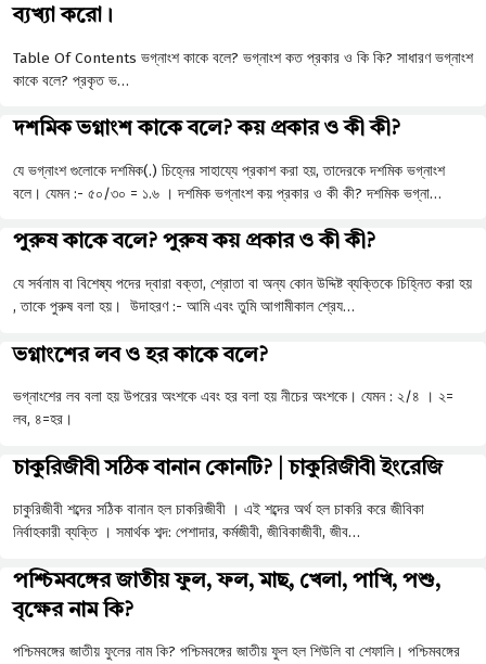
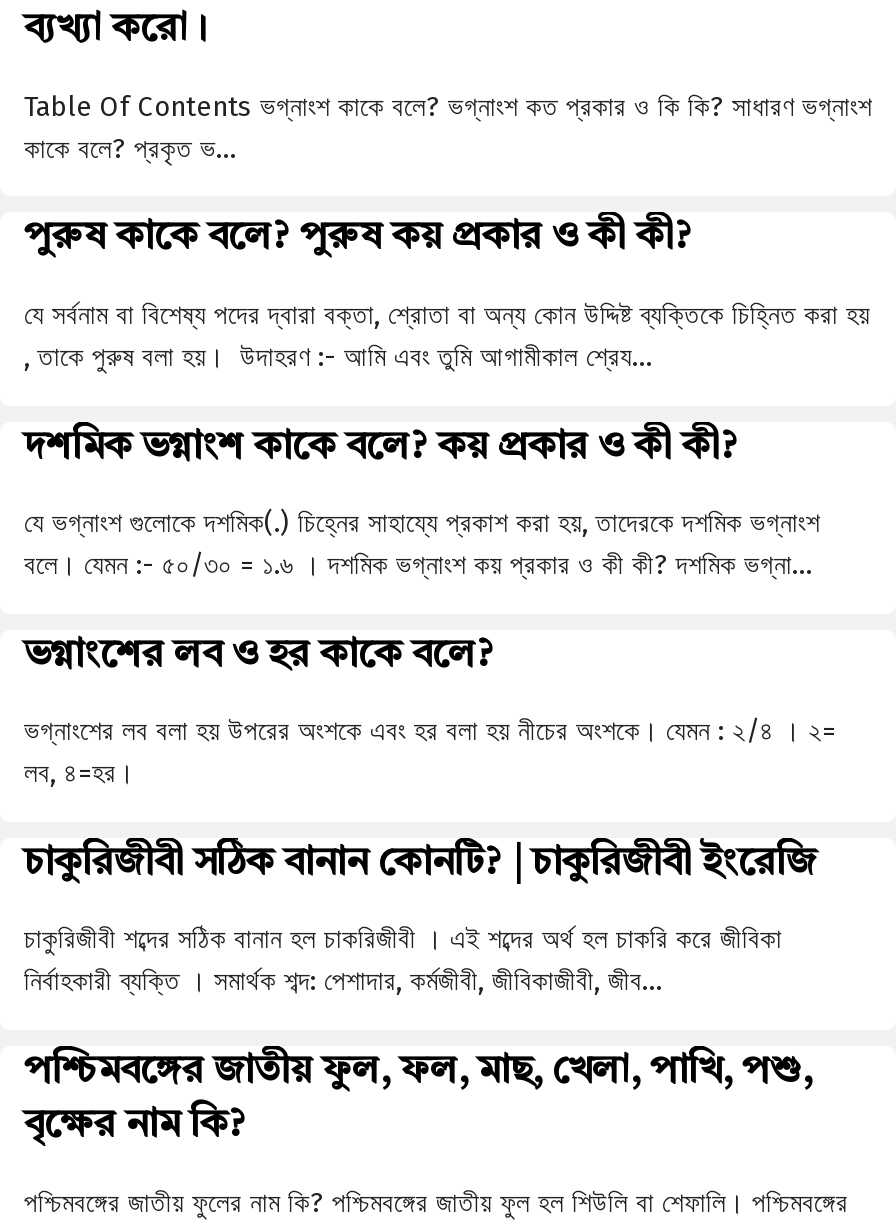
moved down: দশমিক ভগ্নাংশ কাকে বলে? কয় প্রকার ও কী কী? | যে ভগ্নাংশ গুলোকে দশমিক(.) চিহ্নের সাহায্যে প্রকাশ করা হয়, তাদেরকে দশমিক ভগ্নাংশ | বলে। যেমন :- ৫০/৩০ = ১.৬ । দশমিক ভগ্নাংশ কয় প্রকার ও কী কী? দশমিক ভগ্না…

moved up: পুরুষ কাকে বলে? পুরুষ কয় প্রকার ও কী কী? | যে সর্বনাম বা বিশেষ্য পদের দ্বারা বক্তা, শ্রোতা বা অন্য কোন উদ্দিষ্ট ব্যক্তিকে চিহ্নিত করা হয় | , তাকে পুরুষ বলা হয়। উদাহরণ :- আমি এবং তুমি আগামীকাল শ্রেয…
